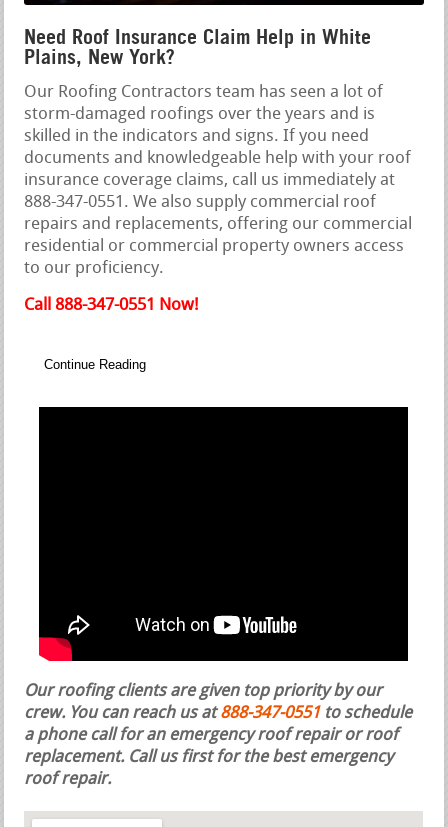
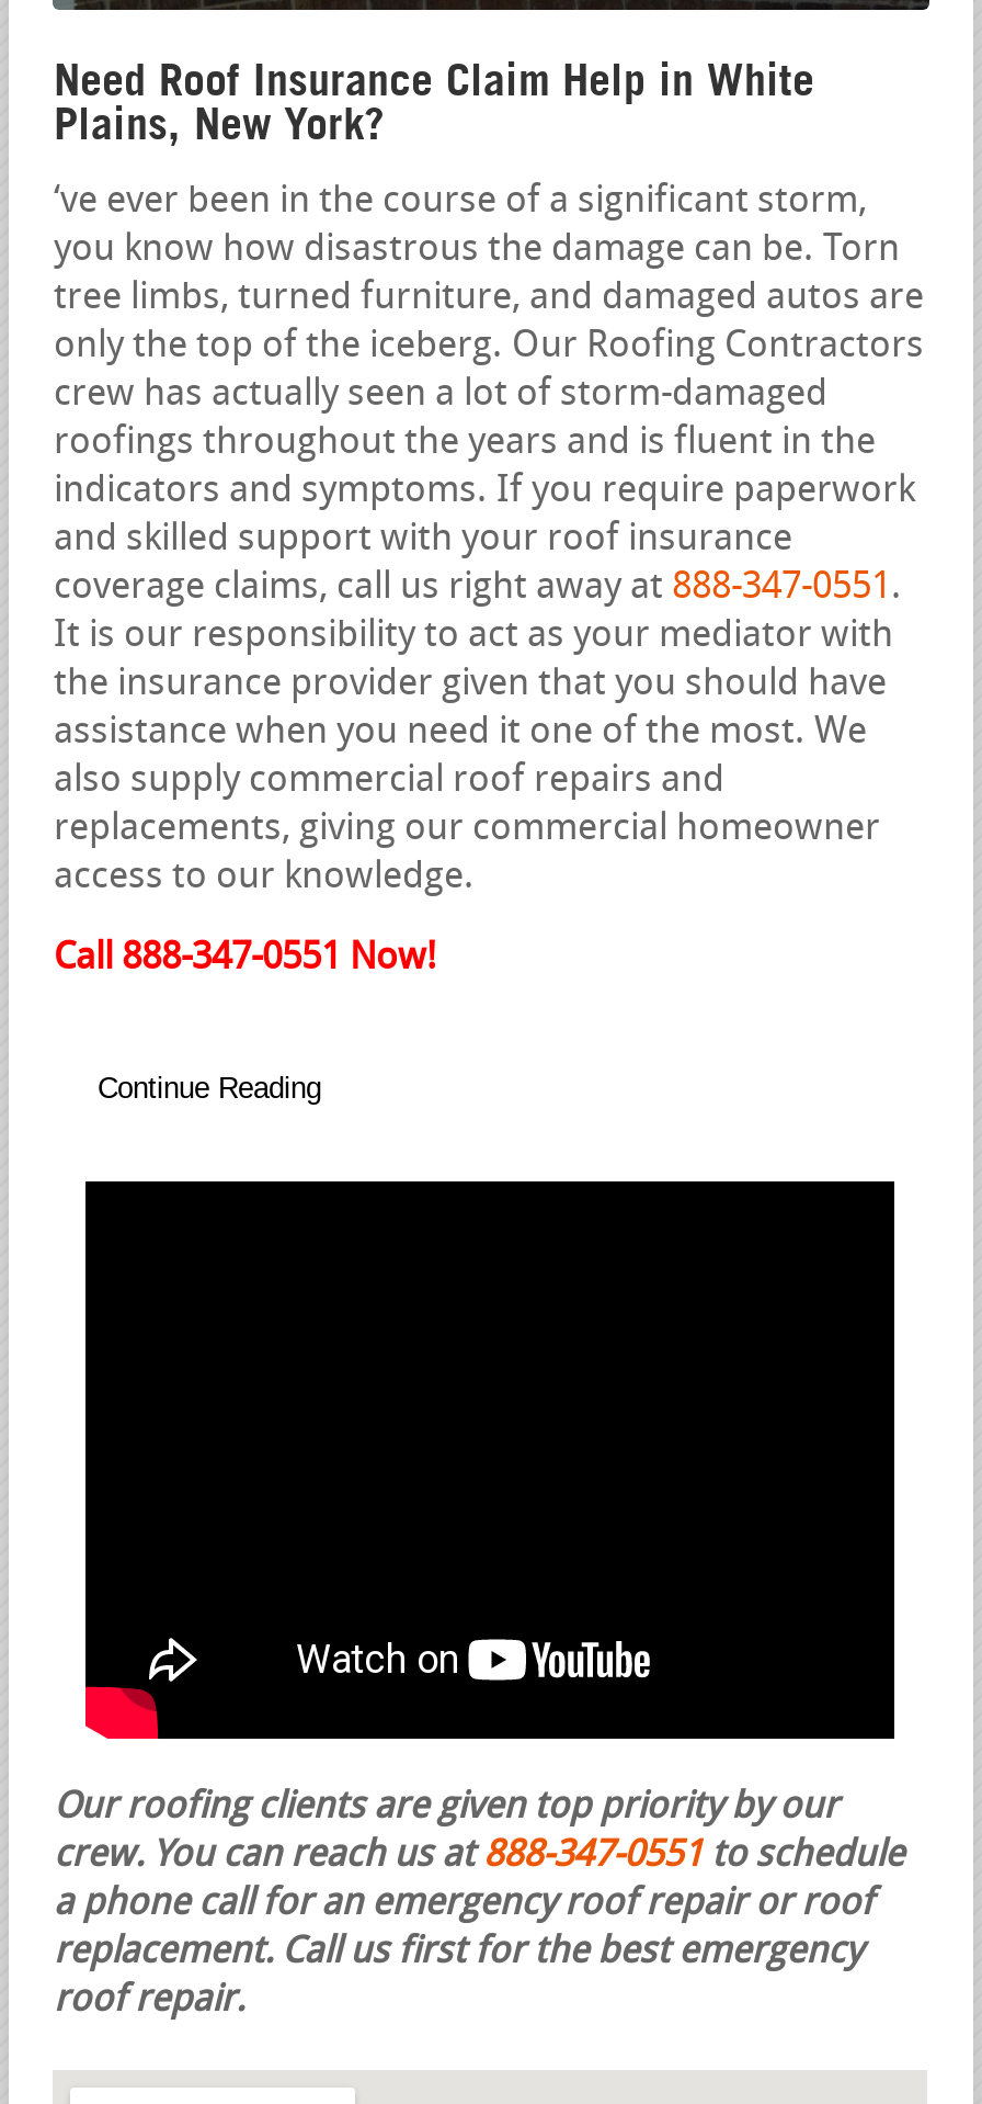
- Our Roofing Contractors team has seen a lot of
- storm-damaged roofings over the years and is
- skilled in the indicators and signs. If you need
- documents and knowledgeable help with your roof
- insurance coverage claims, call us immediately at
- 888-347-0551. We also supply commercial roof
- repairs and replacements, offering our commercial
- residential or commercial property owners access
- to our proficiency.
+ ‘ve ever been in the course of a significant storm,
+ you know how disastrous the damage can be. Torn
+ tree limbs, turned furniture, and damaged autos are
+ only the top of the iceberg. Our Roofing Contractors
+ crew has actually seen a lot of storm-damaged
+ roofings throughout the years and is fluent in the
+ indicators and symptoms. If you require paperwork
+ and skilled support with your roof insurance
+ coverage claims, call us right away at 888-347-0551.
+ It is our responsibility to act as your mediator with
+ the insurance provider given that you should have
+ assistance when you need it one of the most. We
+ also supply commercial roof repairs and
+ replacements, giving our commercial homeowner
+ access to our knowledge.
